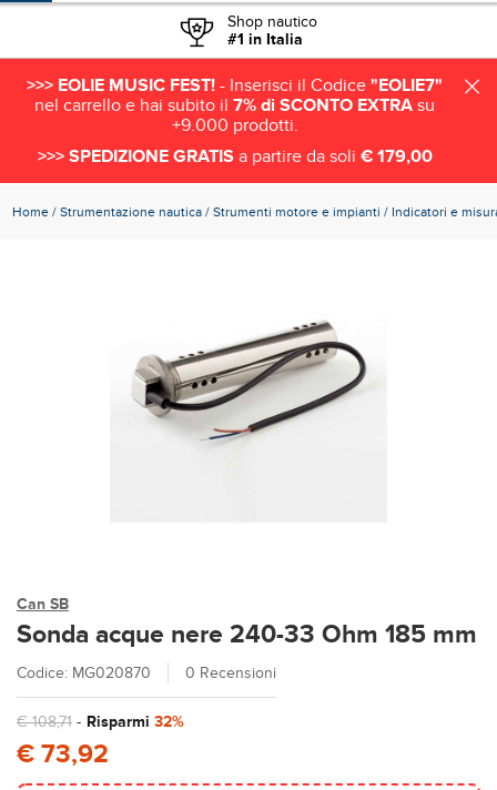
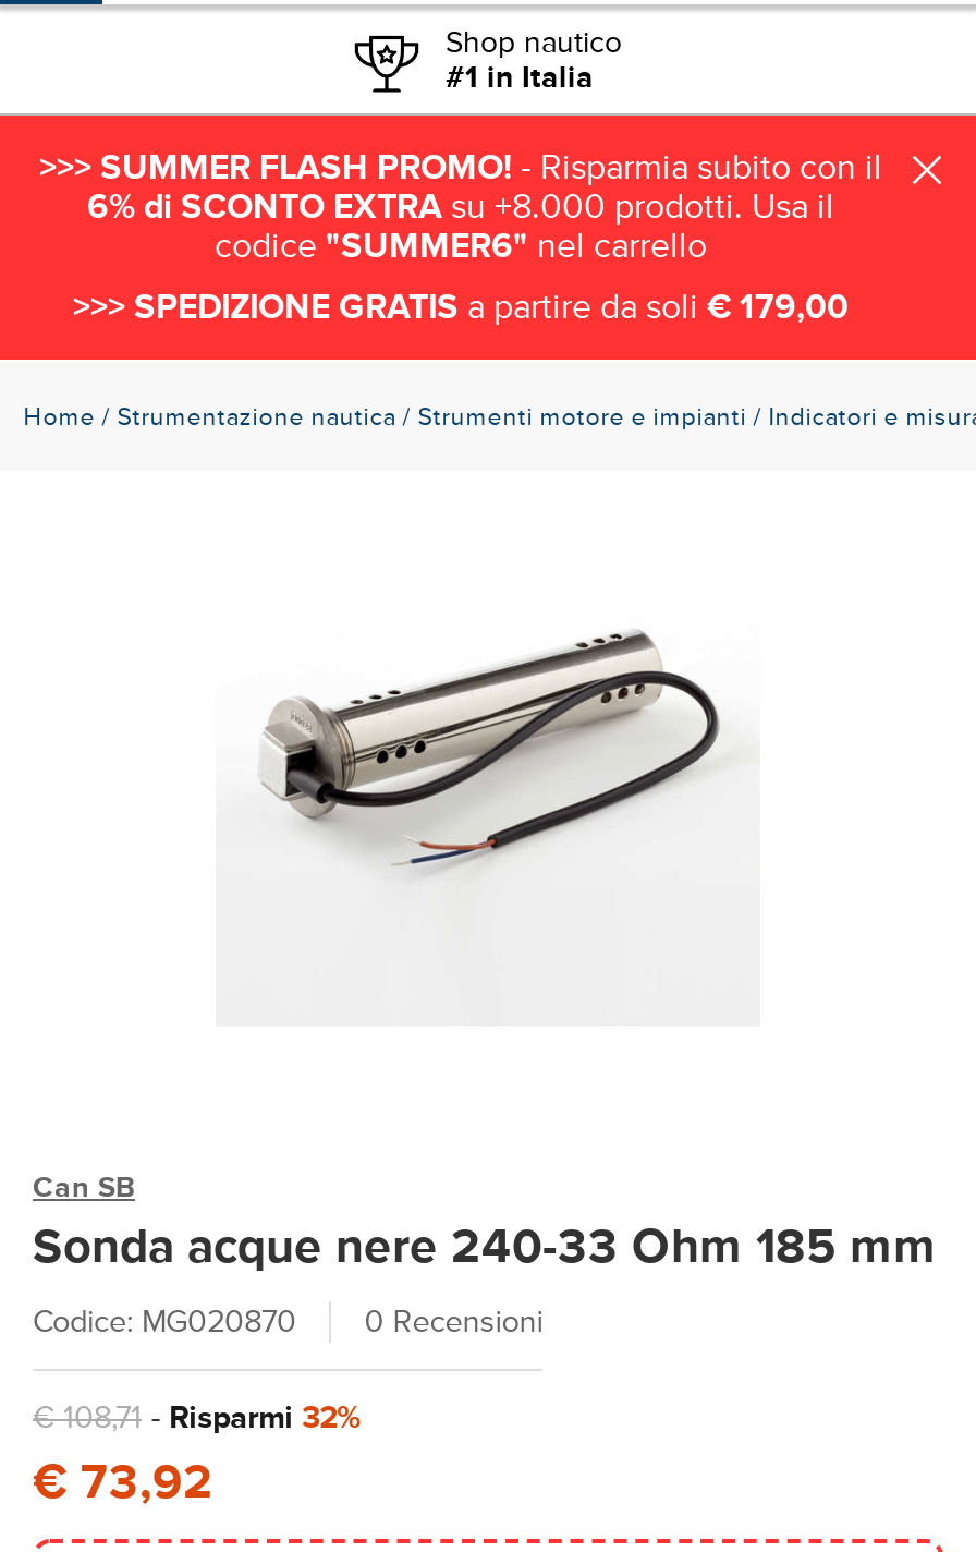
- >>> EOLIE MUSIC FEST! - Inserisci il Codice "EOLIE7"
- nel carrello e hai subito il 7% di SCONTO EXTRA su
- +9.000 prodotti.
+ >>> SUMMER FLASH PROMO! - Risparmia subito con il
+ 6% di SCONTO EXTRA su +8.000 prodotti. Usa il
+ codice "SUMMER6" nel carrello
